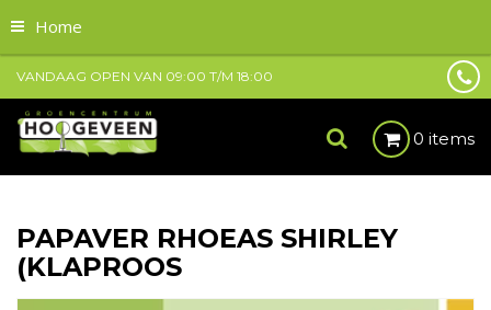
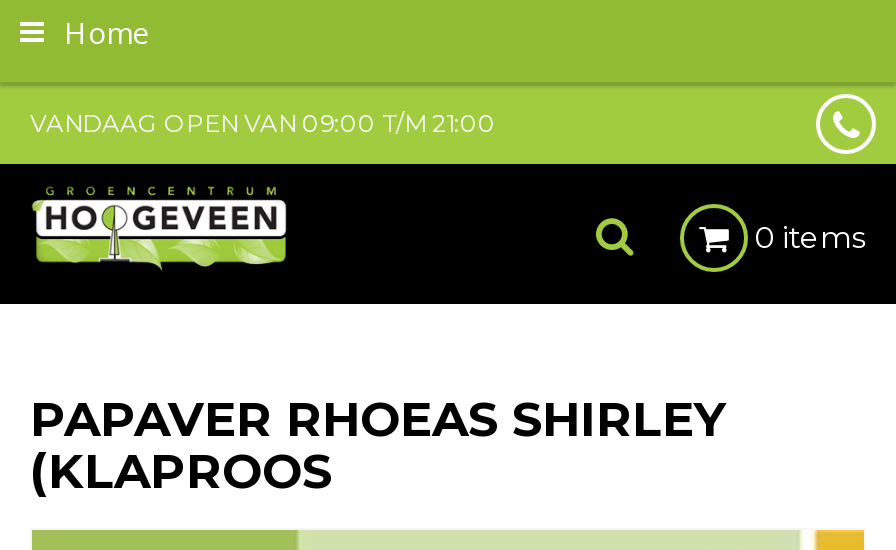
- VANDAAG OPEN VAN 09:00 T/M 18:00
+ VANDAAG OPEN VAN 09:00 T/M 21:00
